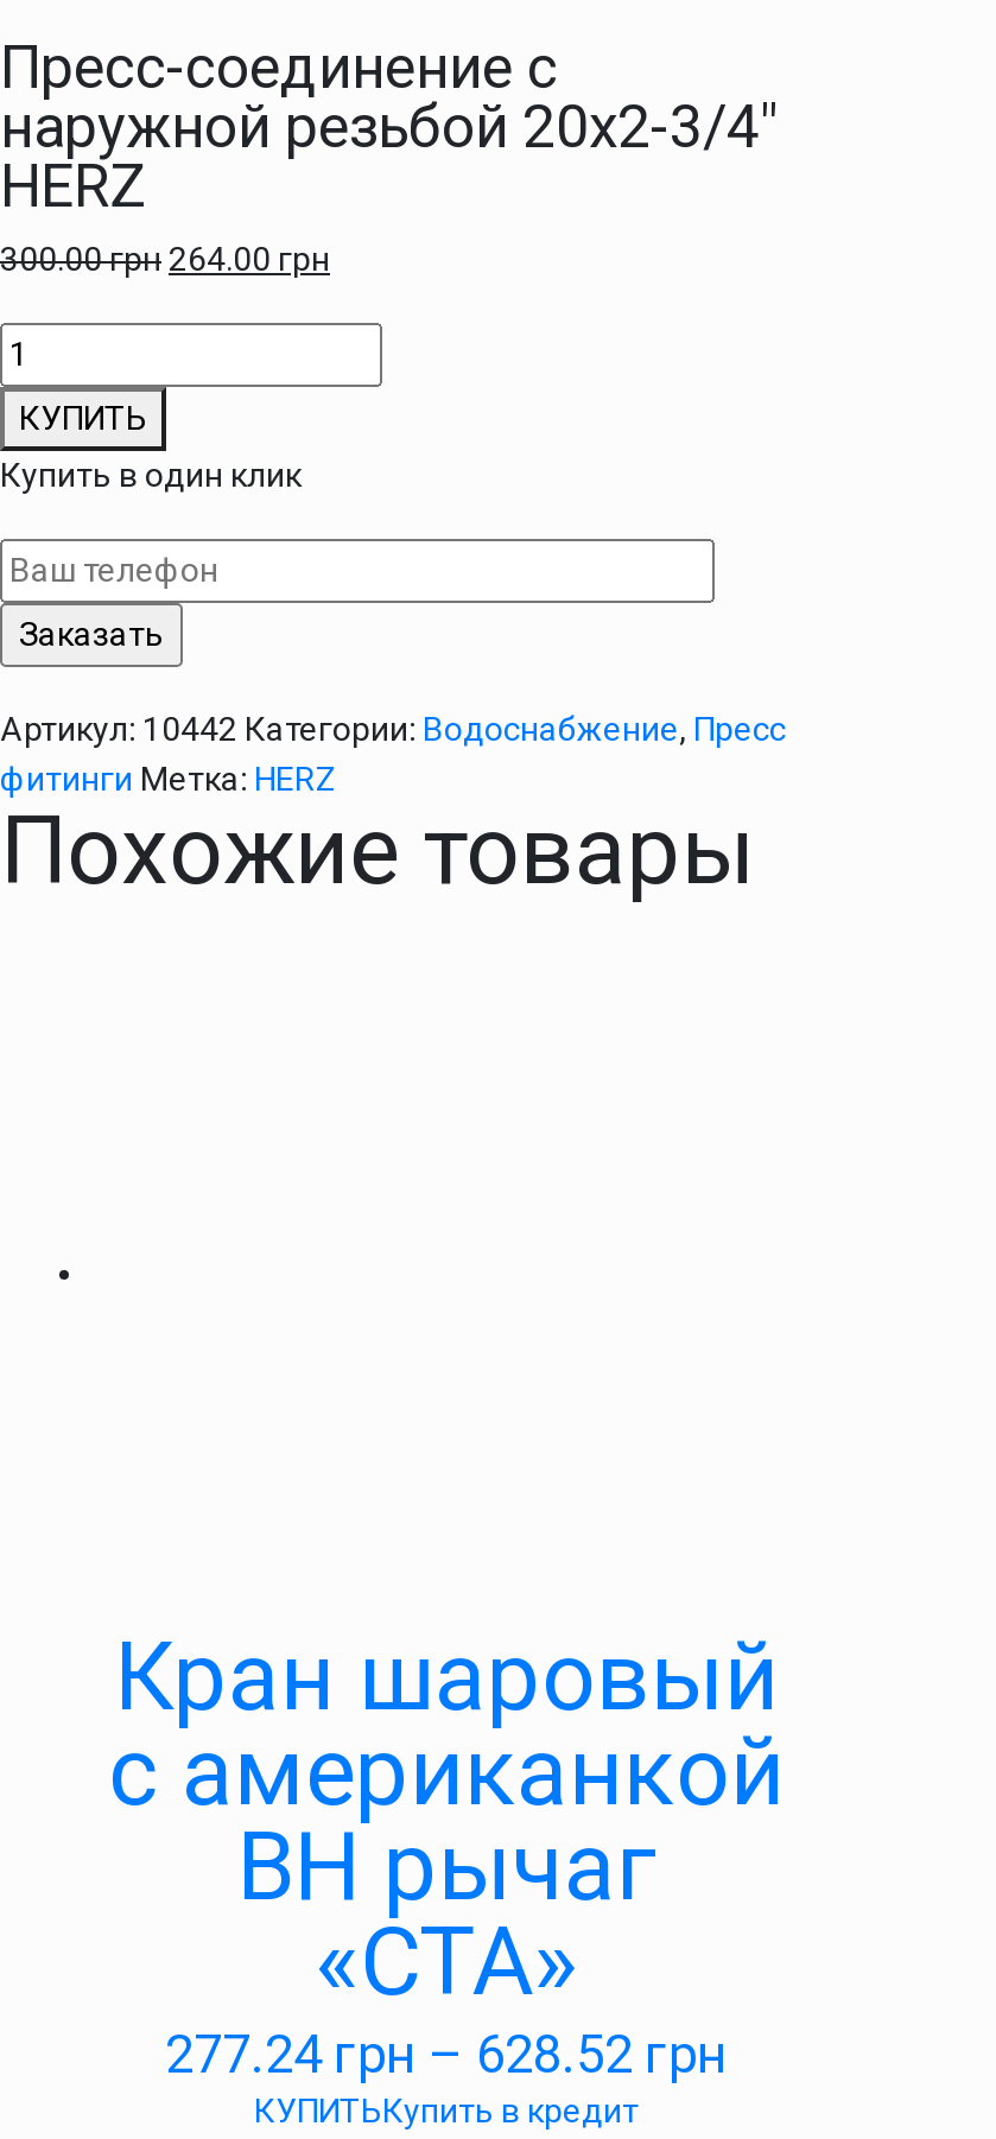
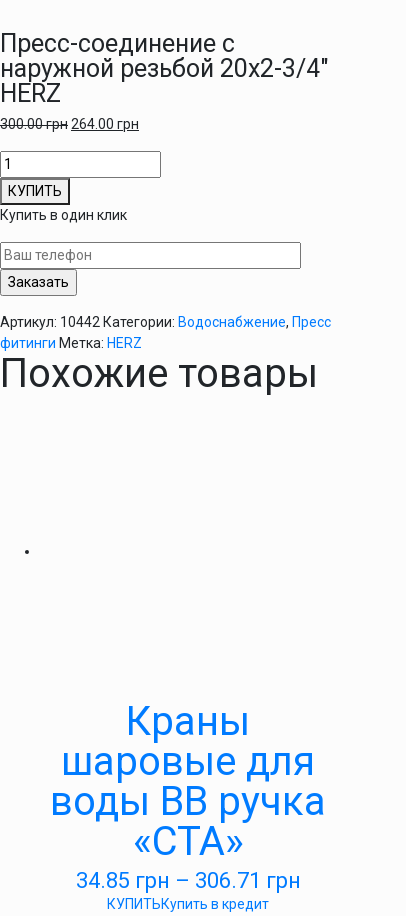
- Кран шаровый
- с американкой
- ВН рычаг
+ Краны
+ шаровые для
+ воды ВВ ручка

- 277.24 грн – 628.52 грн
+ 34.85 грн – 306.71 грн
